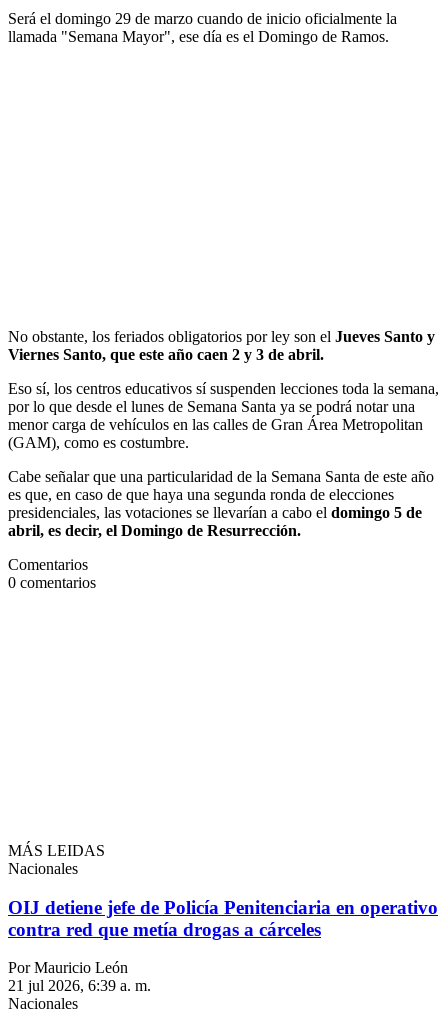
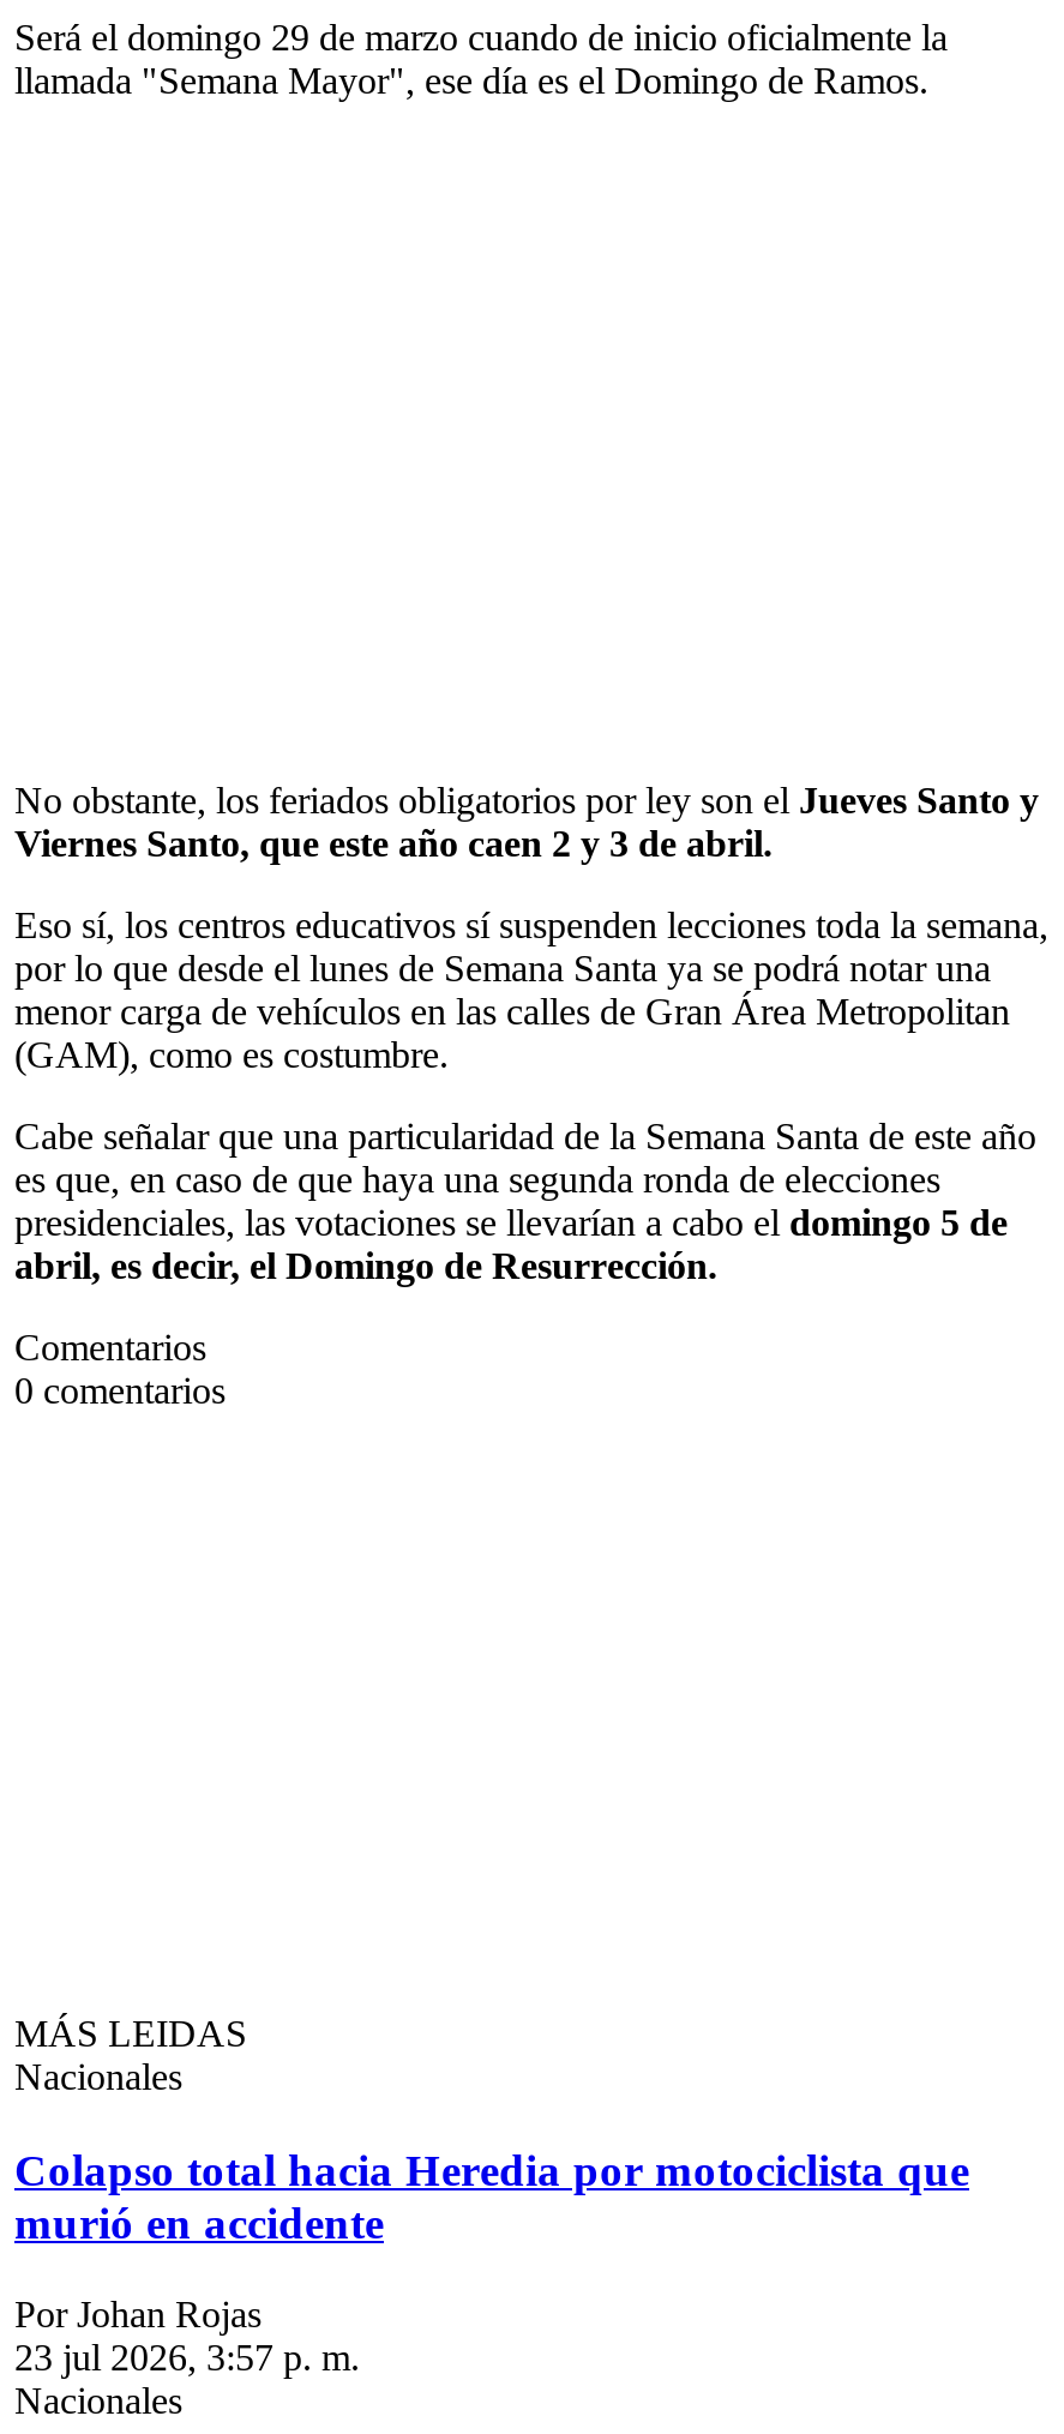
- OIJ detiene jefe de Policía Penitenciaria en operativo
- contra red que metía drogas a cárceles
+ Colapso total hacia Heredia por motociclista que
+ murió en accidente

- Por Mauricio León
- 21 jul 2026, 6:39 a. m.
+ Por Johan Rojas
+ 23 jul 2026, 3:57 p. m.
